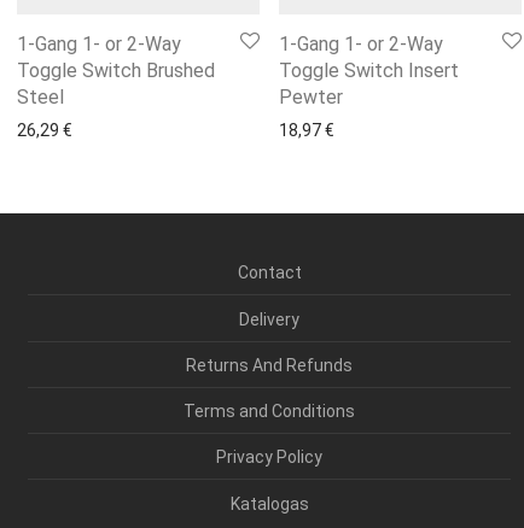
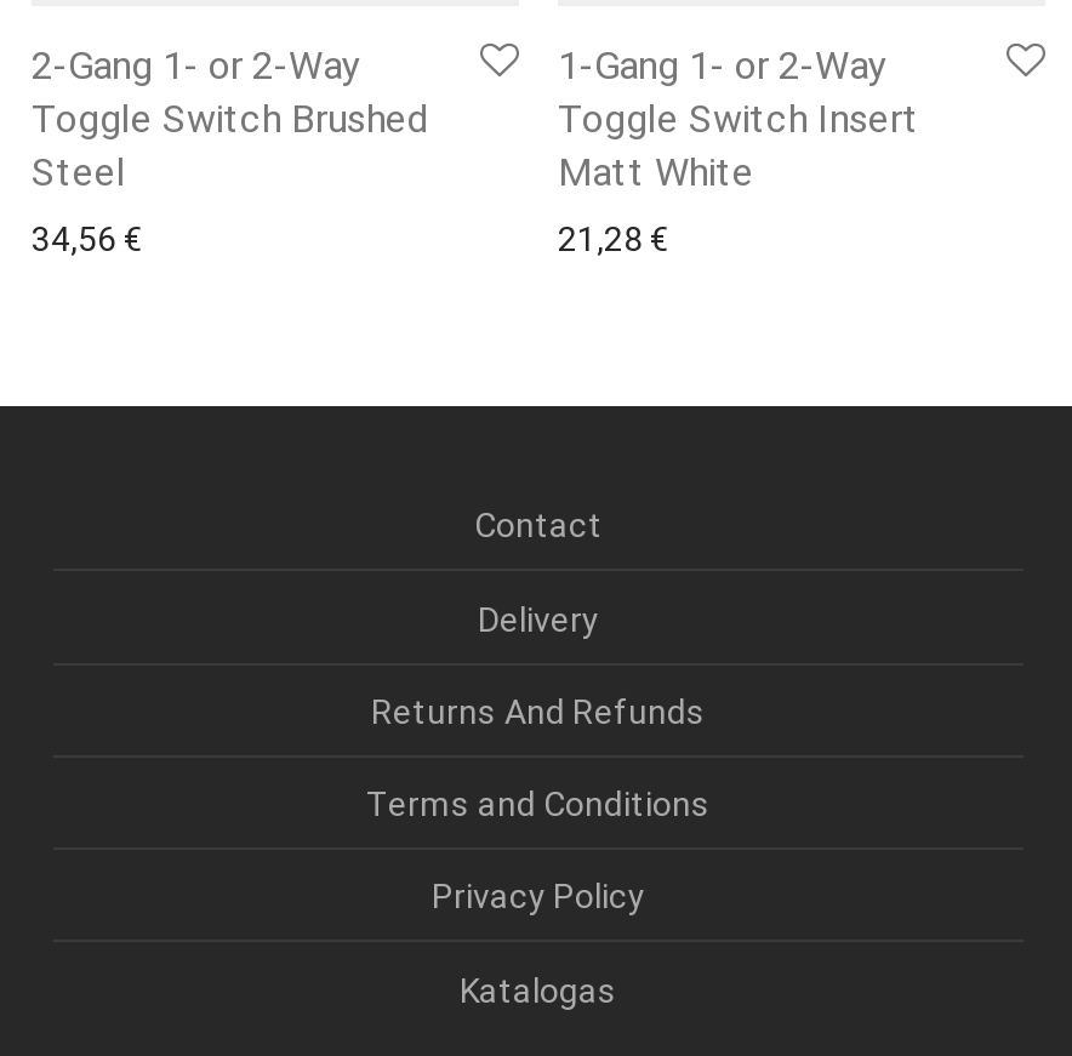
- 1-Gang 1- or 2-Way
+ 2-Gang 1- or 2-Way

- Pewter
+ Matt White

- 26,29 €
+ 34,56 €

- 18,97 €
+ 21,28 €
